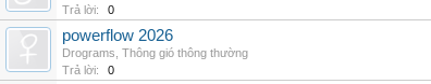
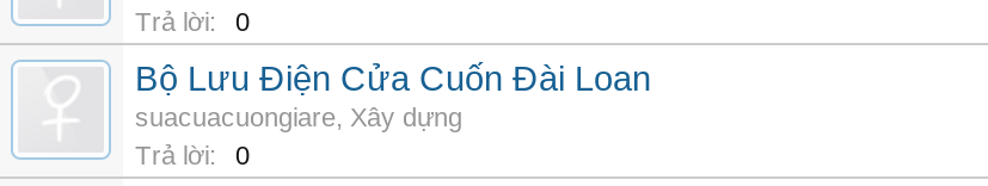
- powerflow 2026
- Drograms, Thông gió thông thường
+ Bộ Lưu Điện Cửa Cuốn Đài Loan
+ suacuacuongiare, Xây dựng
